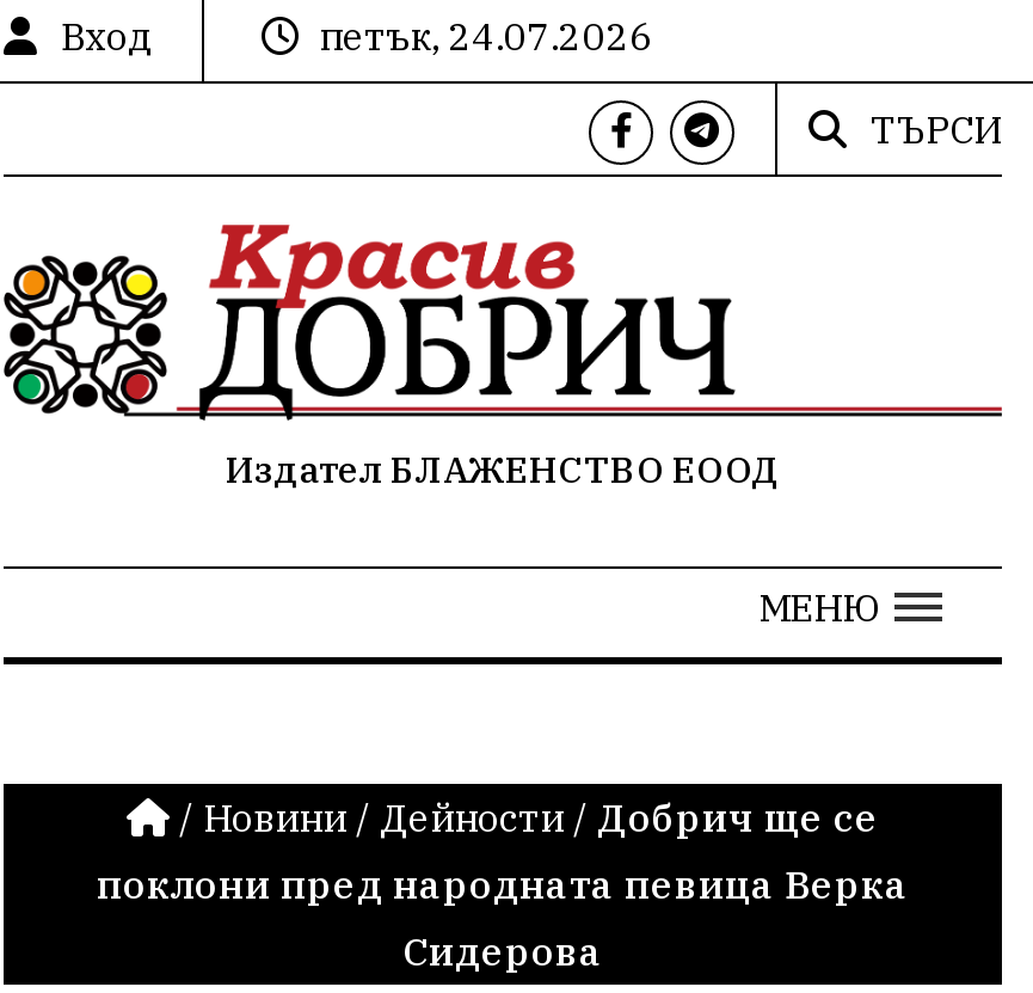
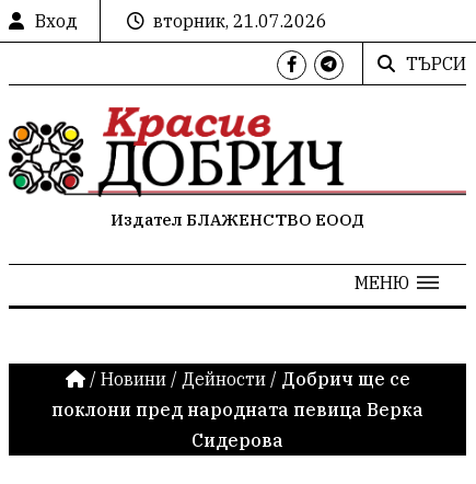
- петък, 24.07.2026
+ вторник, 21.07.2026
